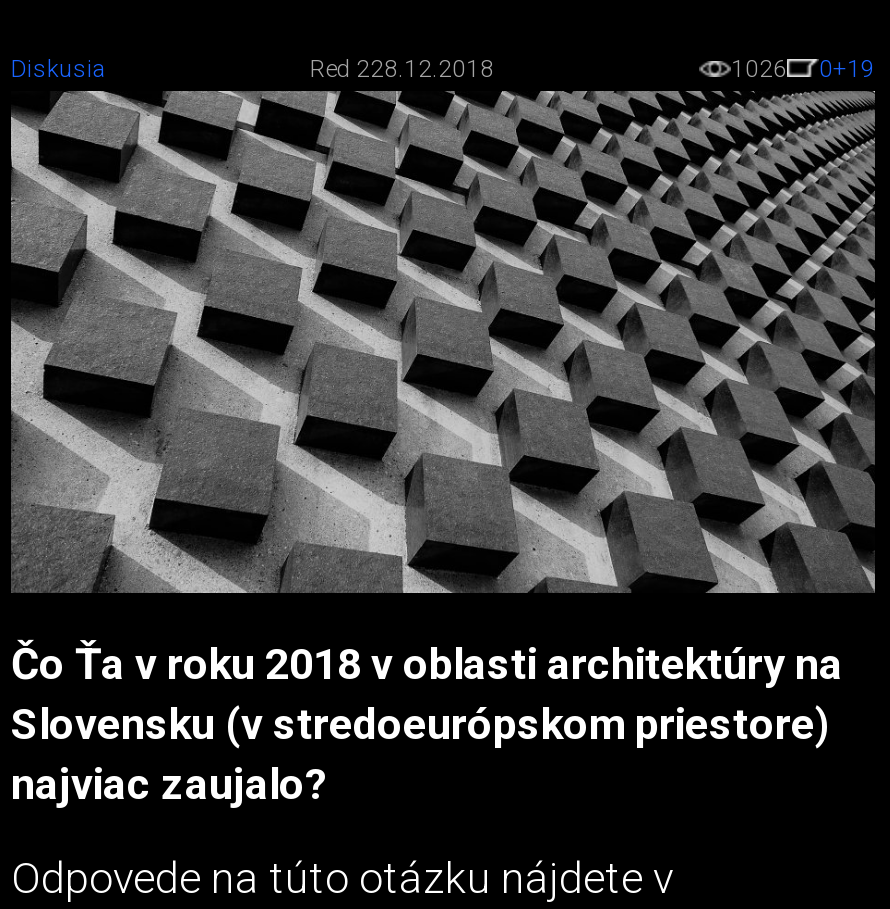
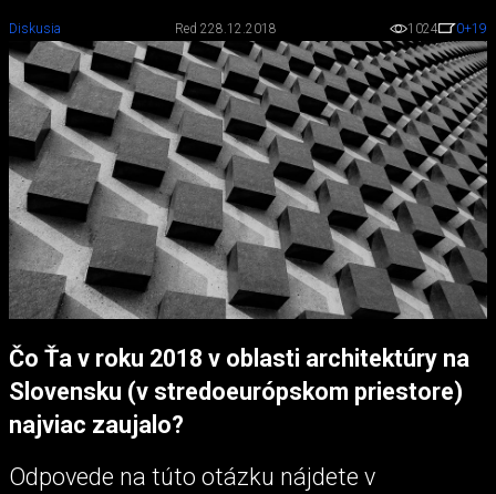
- 1026 0+19
+ 1024 0+19
